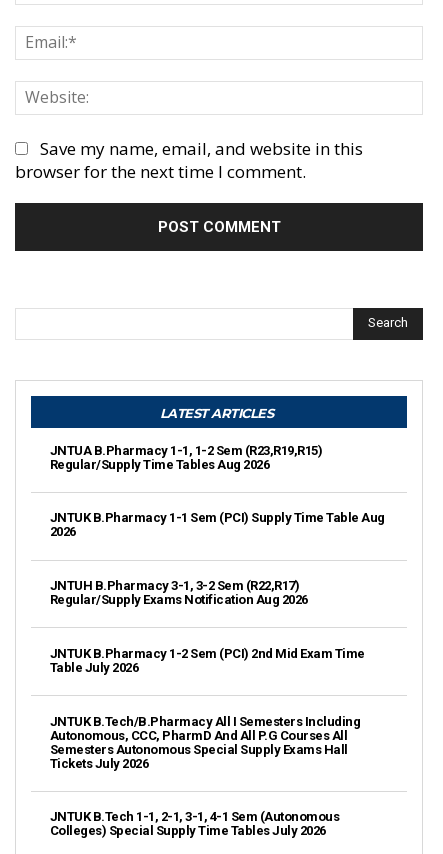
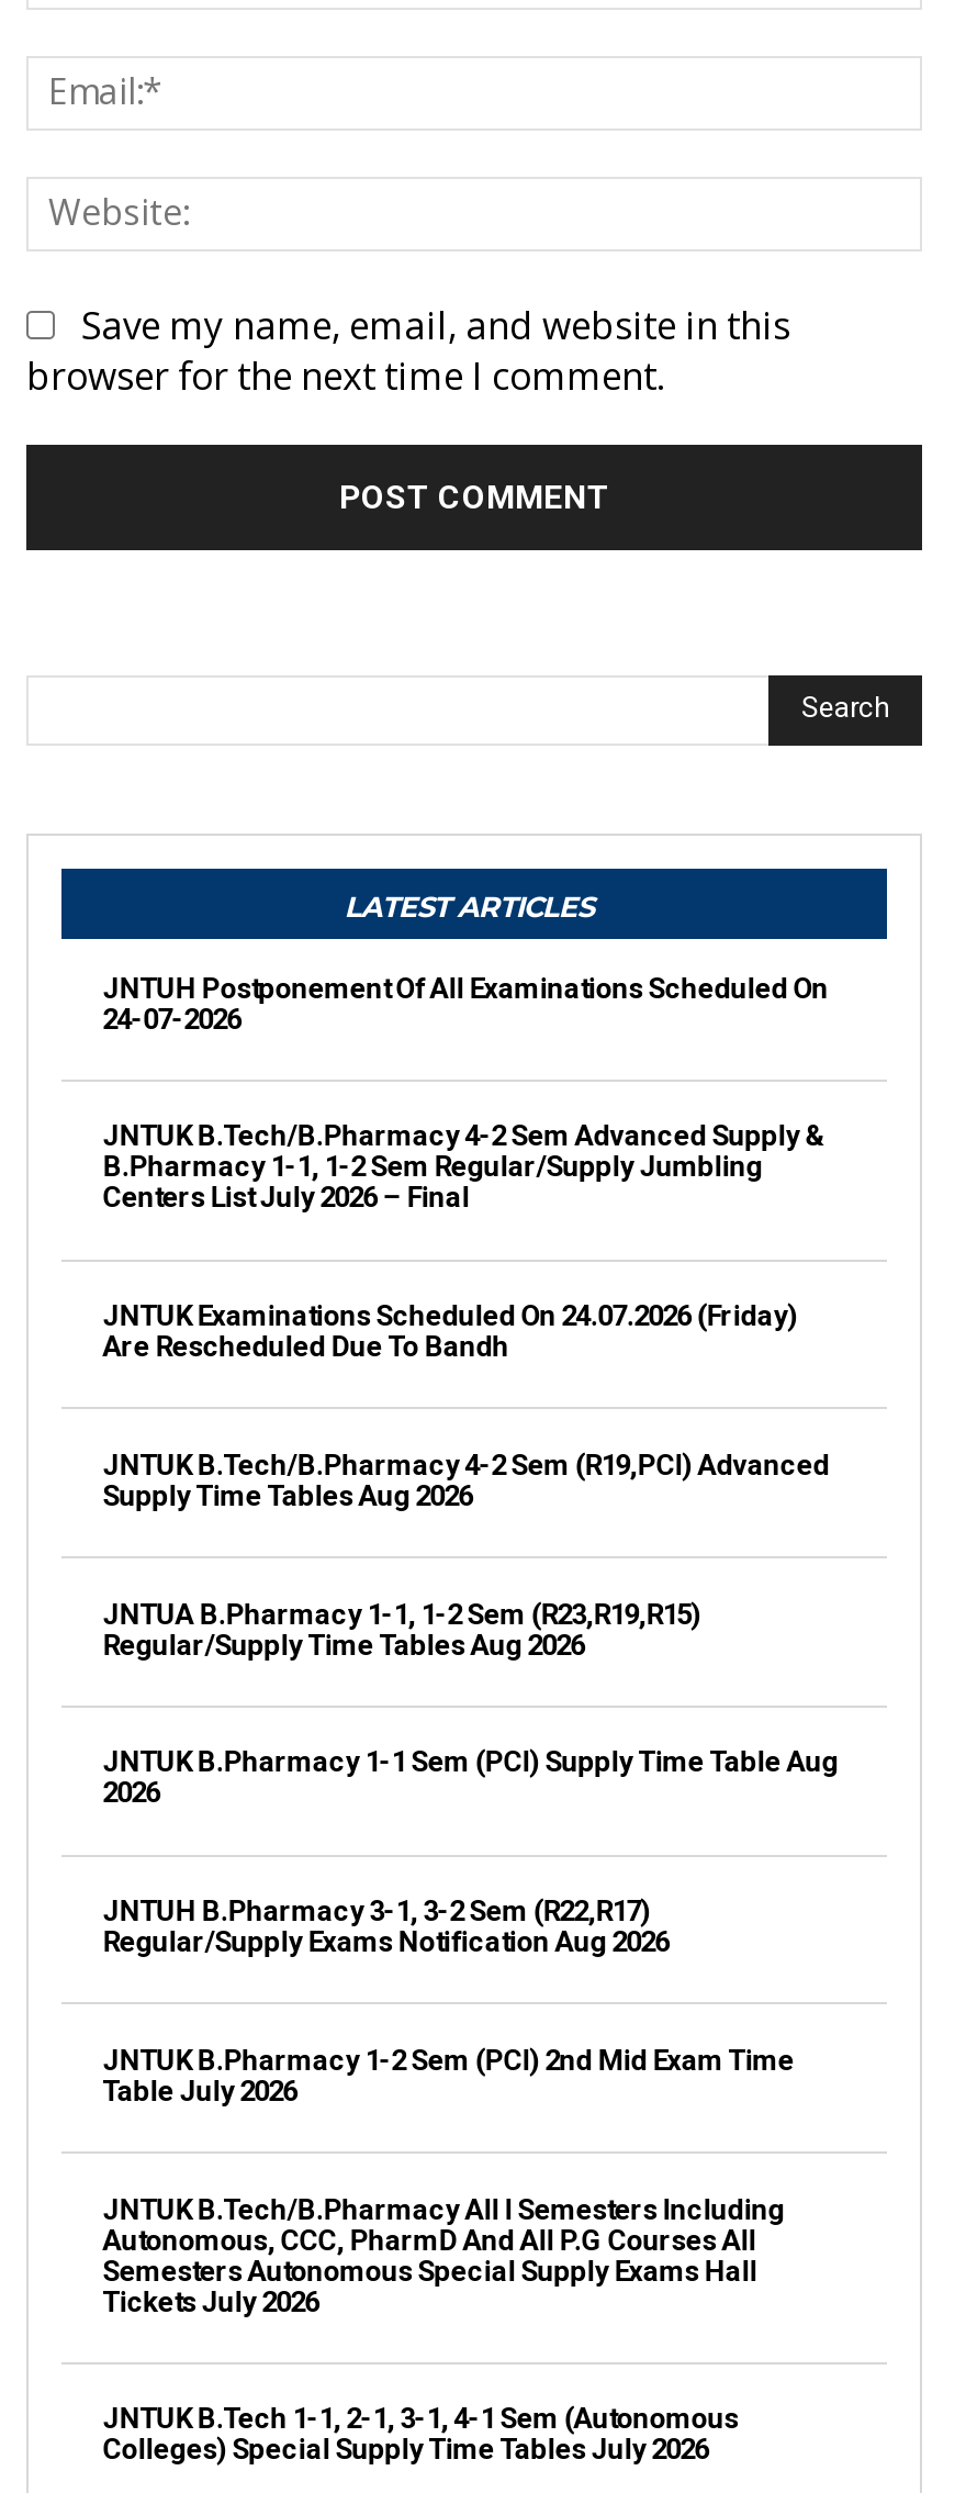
+ JNTUH Postponement Of All Examinations Scheduled On
+ 24-07-2026

+ JNTUK B.Tech/B.Pharmacy 4-2 Sem Advanced Supply &
+ B.Pharmacy 1-1, 1-2 Sem Regular/Supply Jumbling
+ Centers List July 2026 – Final

+ JNTUK Examinations Scheduled On 24.07.2026 (Friday)
+ Are Rescheduled Due To Bandh

+ JNTUK B.Tech/B.Pharmacy 4-2 Sem (R19,PCI) Advanced
+ Supply Time Tables Aug 2026
